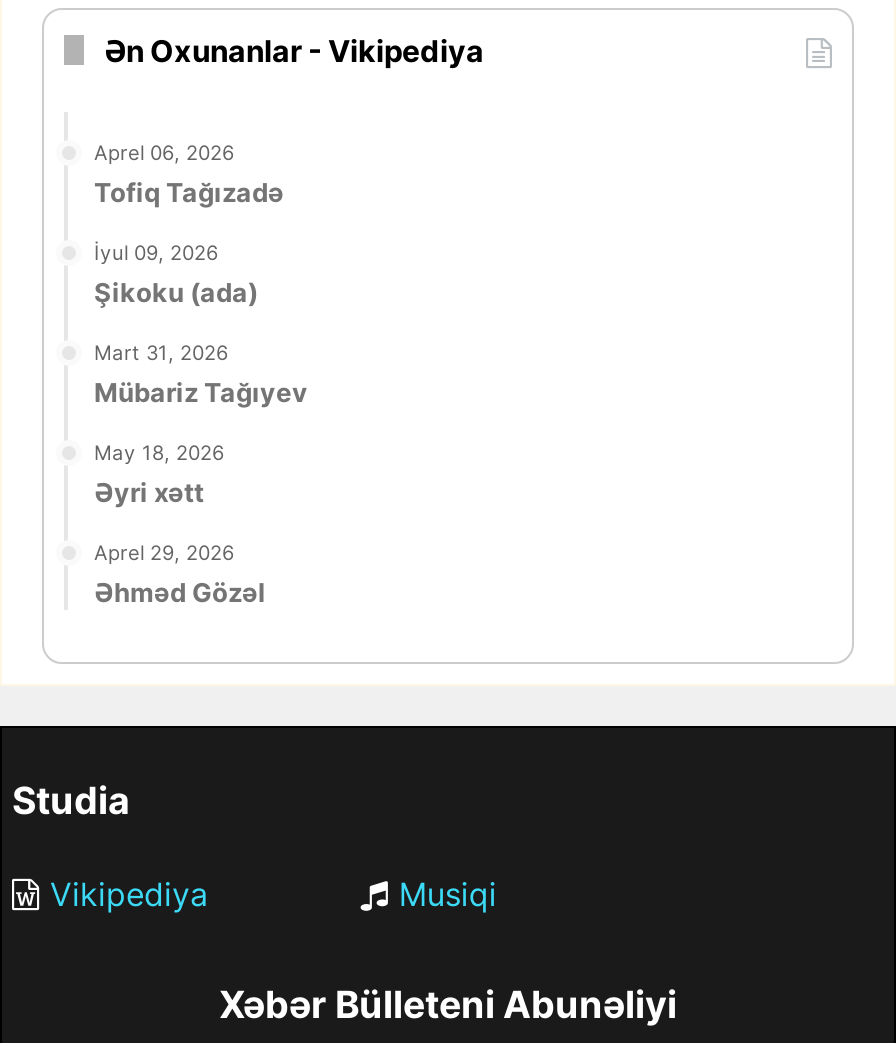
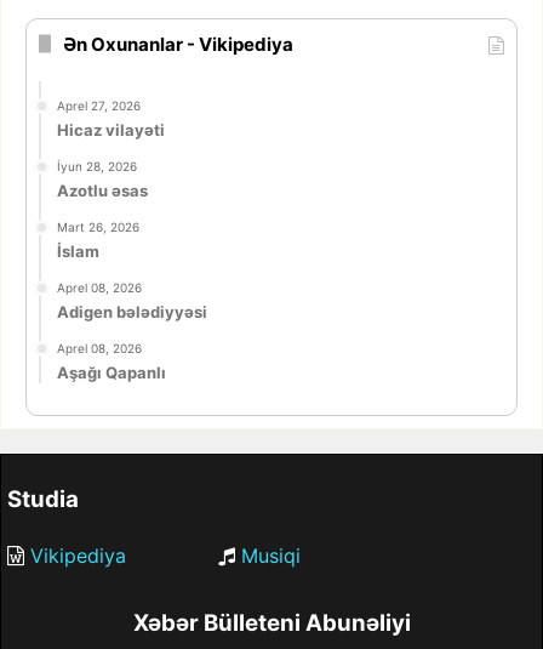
- Aprel 06, 2026
- Tofiq Tağızadə
+ Aprel 27, 2026
+ Hicaz vilayəti

- İyul 09, 2026
- Şikoku (ada)
+ İyun 28, 2026
+ Azotlu əsas

- Mart 31, 2026
- Mübariz Tağıyev
+ Mart 26, 2026
+ İslam

- May 18, 2026
- Əyri xətt
+ Aprel 08, 2026
+ Adigen bələdiyyəsi

- Aprel 29, 2026
- Əhməd Gözəl
+ Aprel 08, 2026
+ Aşağı Qapanlı
